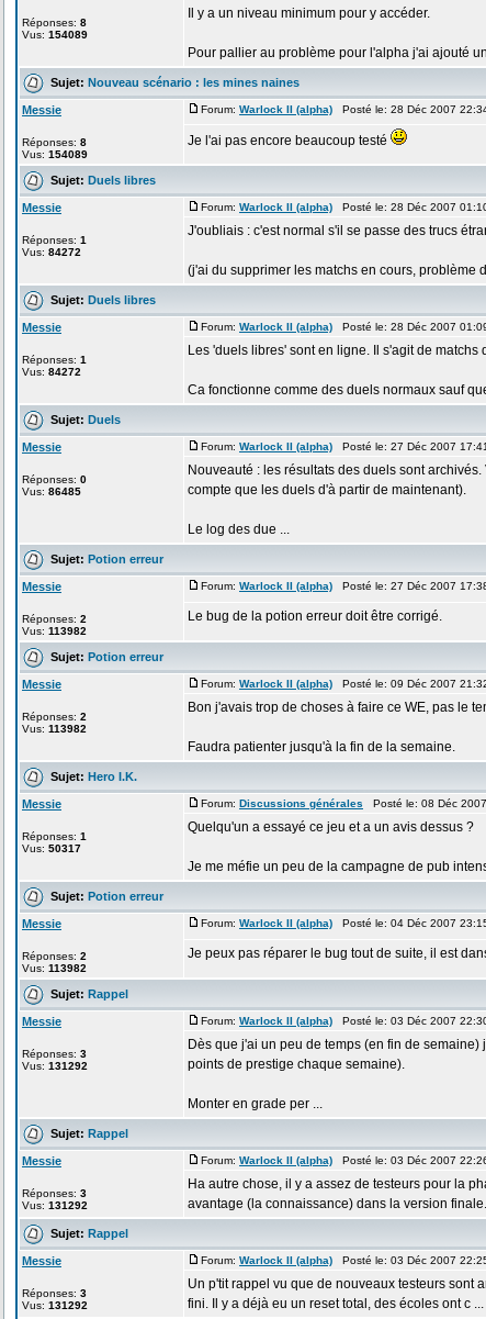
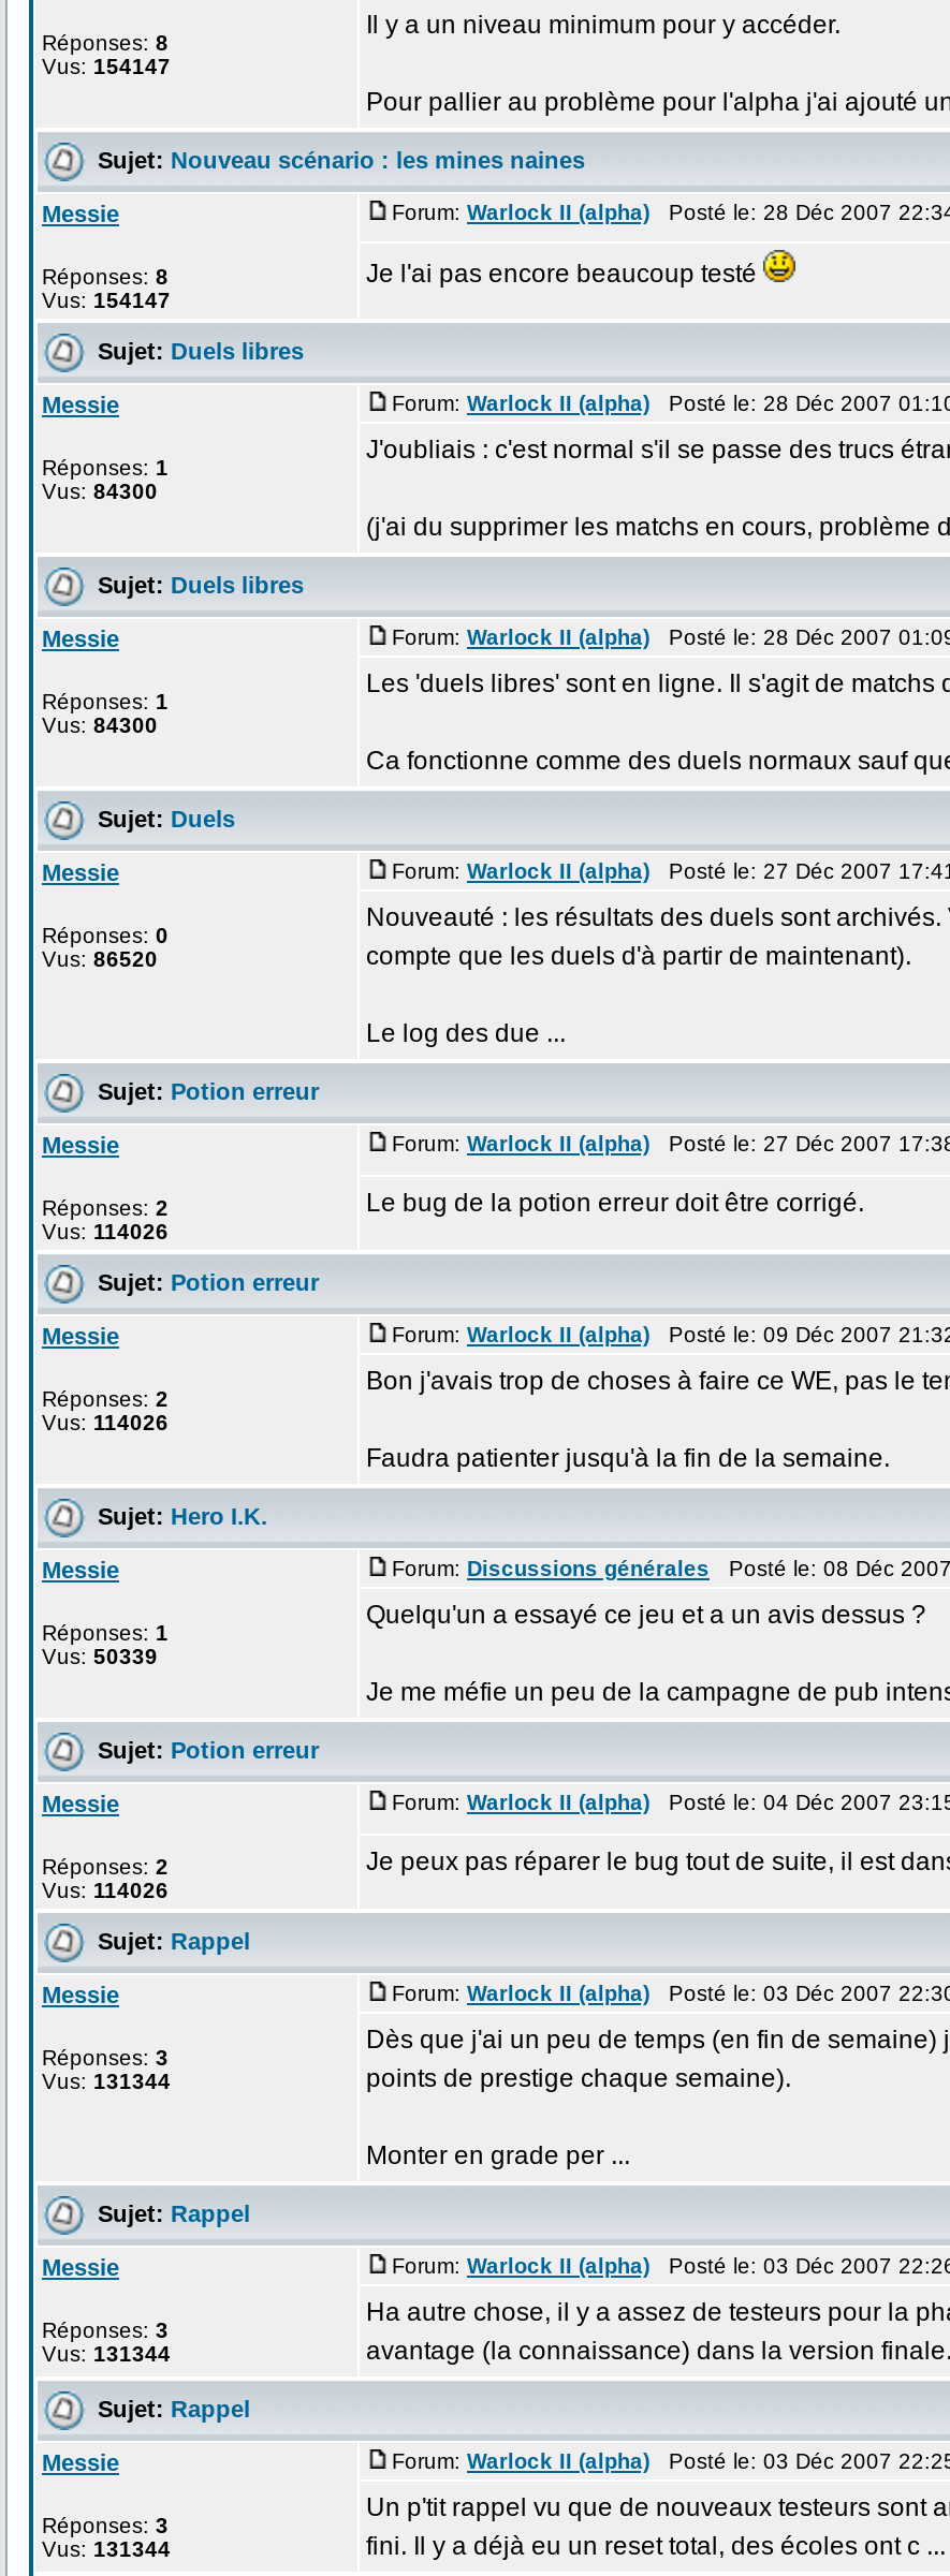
- Vus: 154089
+ Vus: 154147

- Vus: 154089
+ Vus: 154147

- Vus: 84272
+ Vus: 84300

- Vus: 84272
+ Vus: 84300

- Vus: 86485
+ Vus: 86520

- Vus: 113982
+ Vus: 114026

- Vus: 113982
+ Vus: 114026

- Vus: 50317
+ Vus: 50339

- Vus: 113982
+ Vus: 114026

- Vus: 131292
+ Vus: 131344

- Vus: 131292
+ Vus: 131344

- Vus: 131292
+ Vus: 131344
